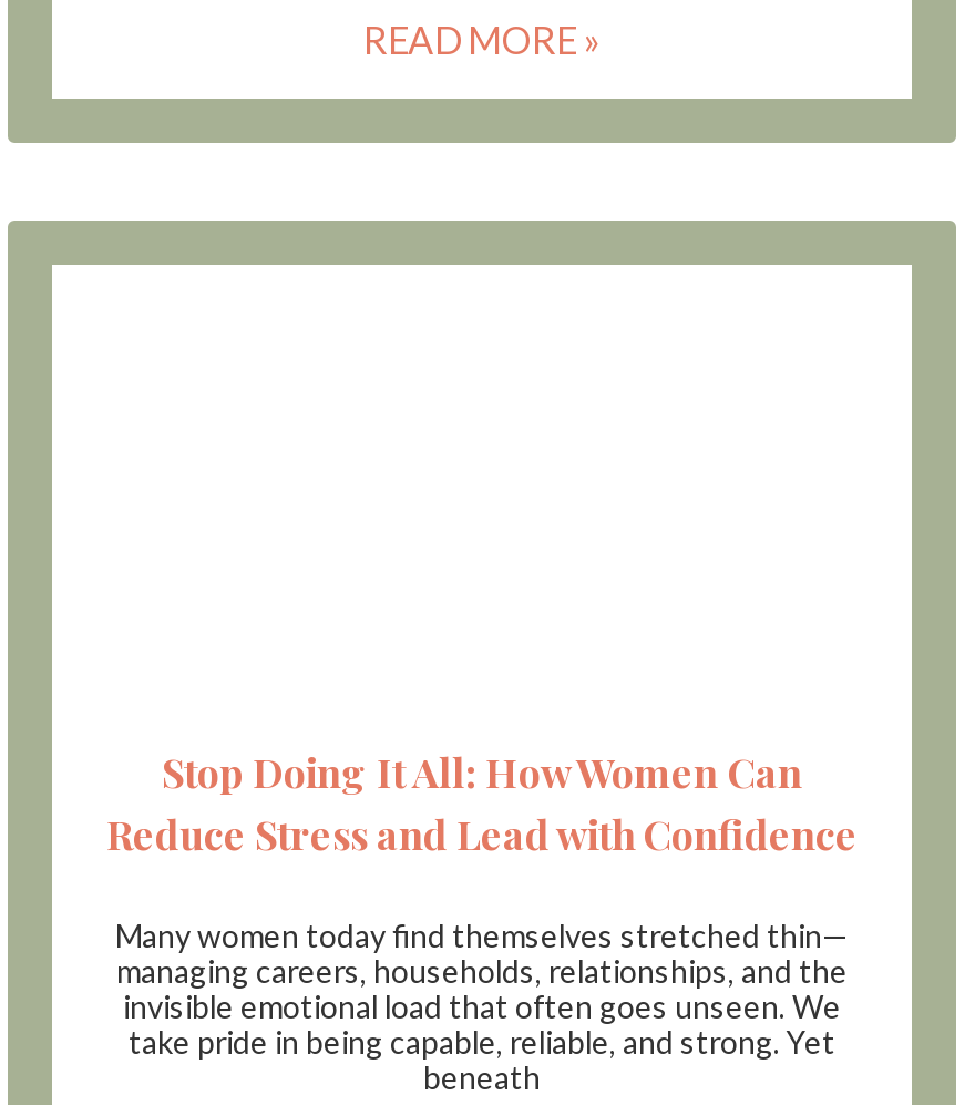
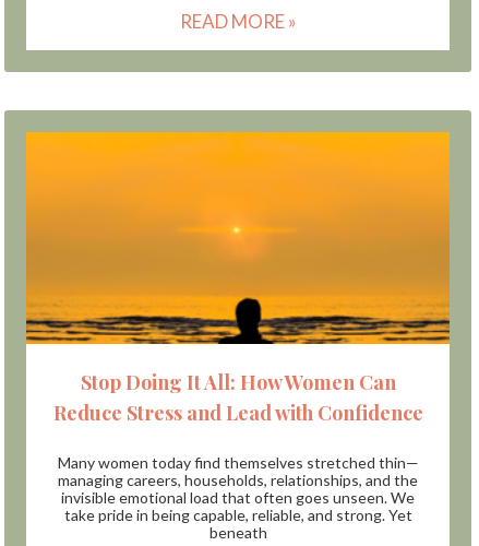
+ [image]
